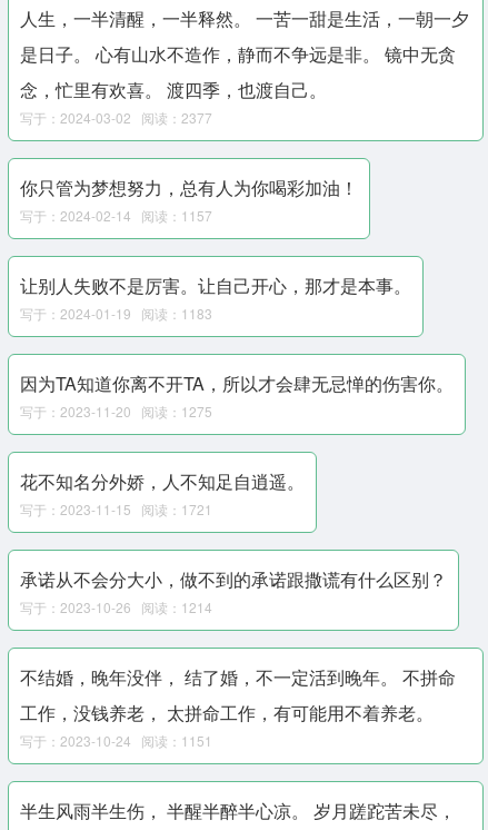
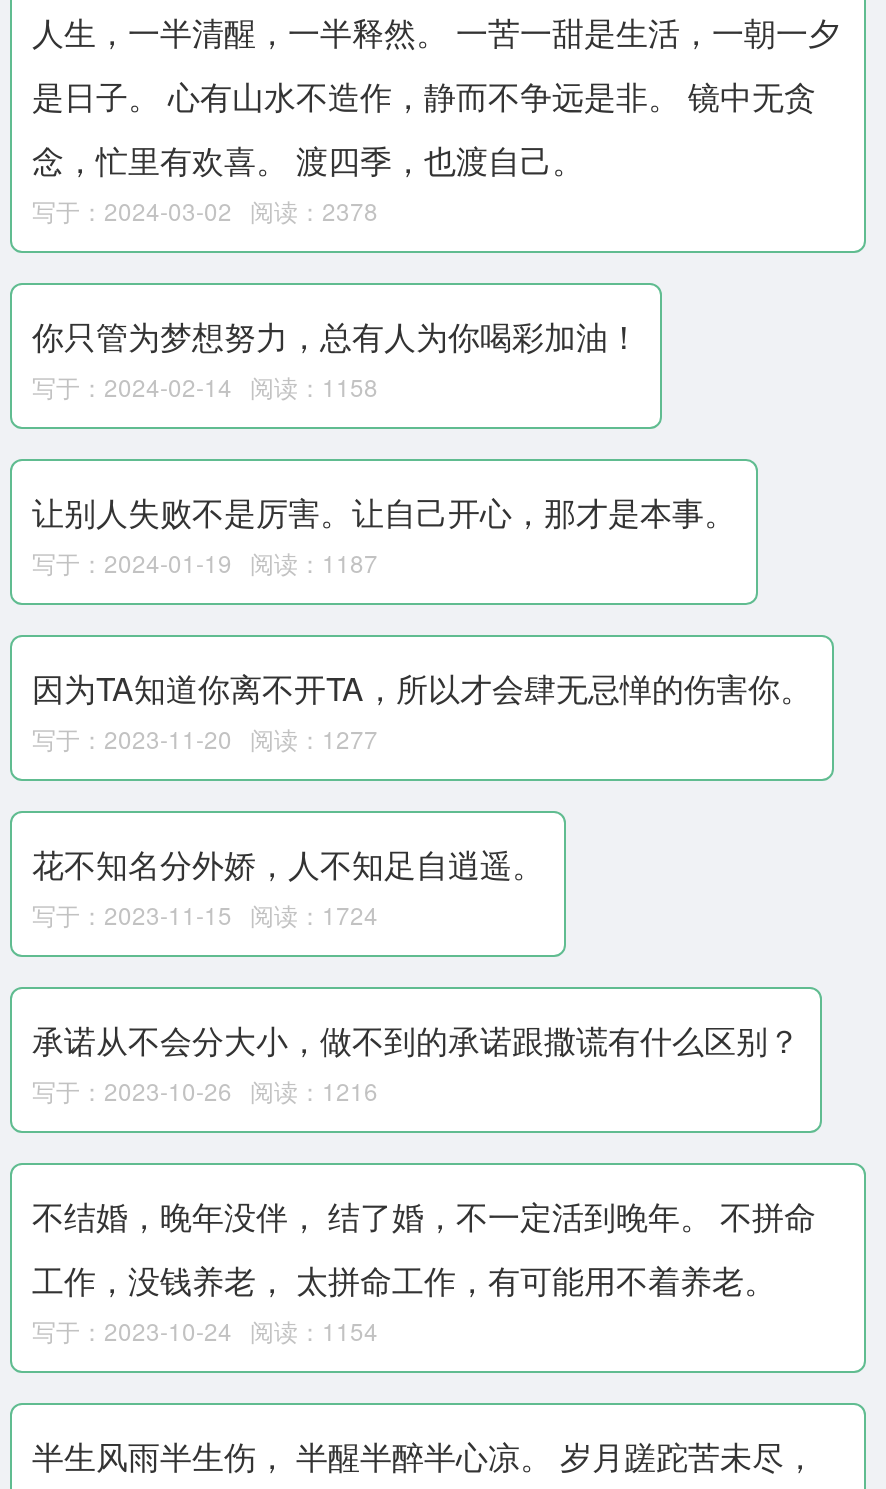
- 写于：2024-03-02 阅读：2377
+ 写于：2024-03-02 阅读：2378

- 写于：2024-02-14 阅读：1157
+ 写于：2024-02-14 阅读：1158

- 写于：2024-01-19 阅读：1183
+ 写于：2024-01-19 阅读：1187

- 写于：2023-11-20 阅读：1275
+ 写于：2023-11-20 阅读：1277

- 写于：2023-11-15 阅读：1721
+ 写于：2023-11-15 阅读：1724

- 写于：2023-10-26 阅读：1214
+ 写于：2023-10-26 阅读：1216

- 写于：2023-10-24 阅读：1151
+ 写于：2023-10-24 阅读：1154
